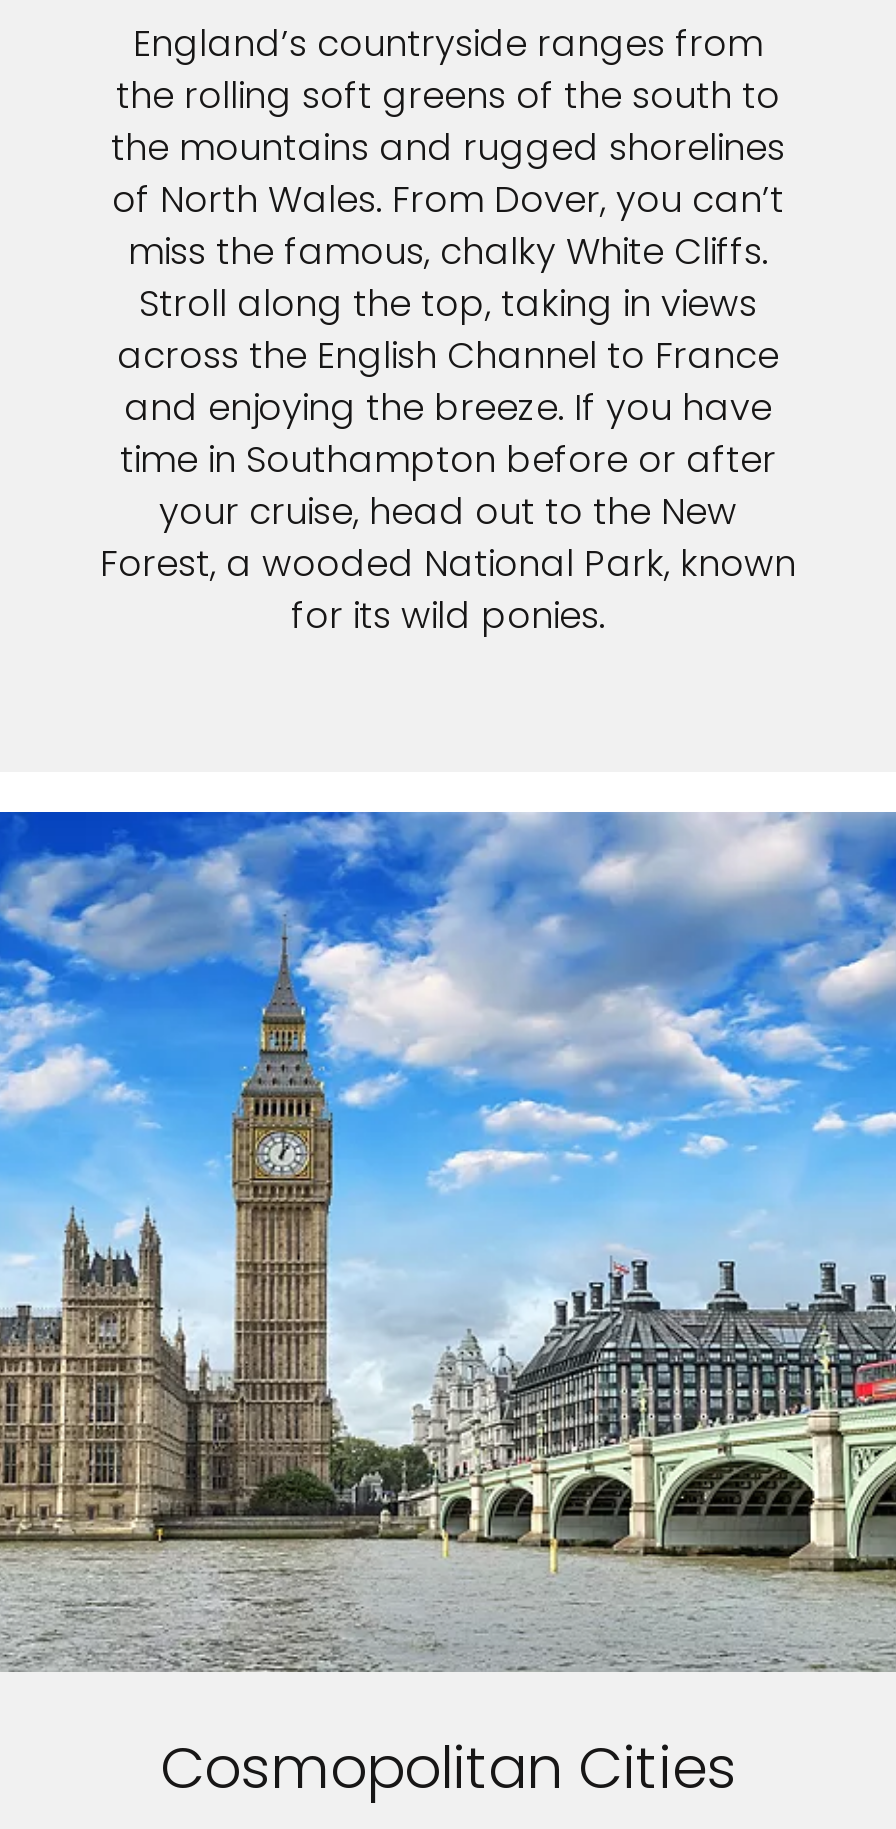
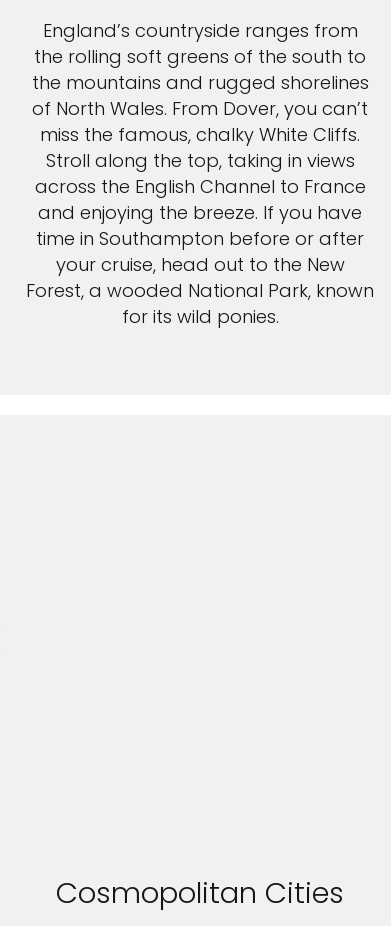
- [image]
